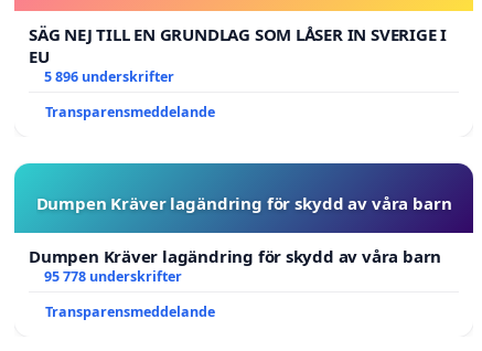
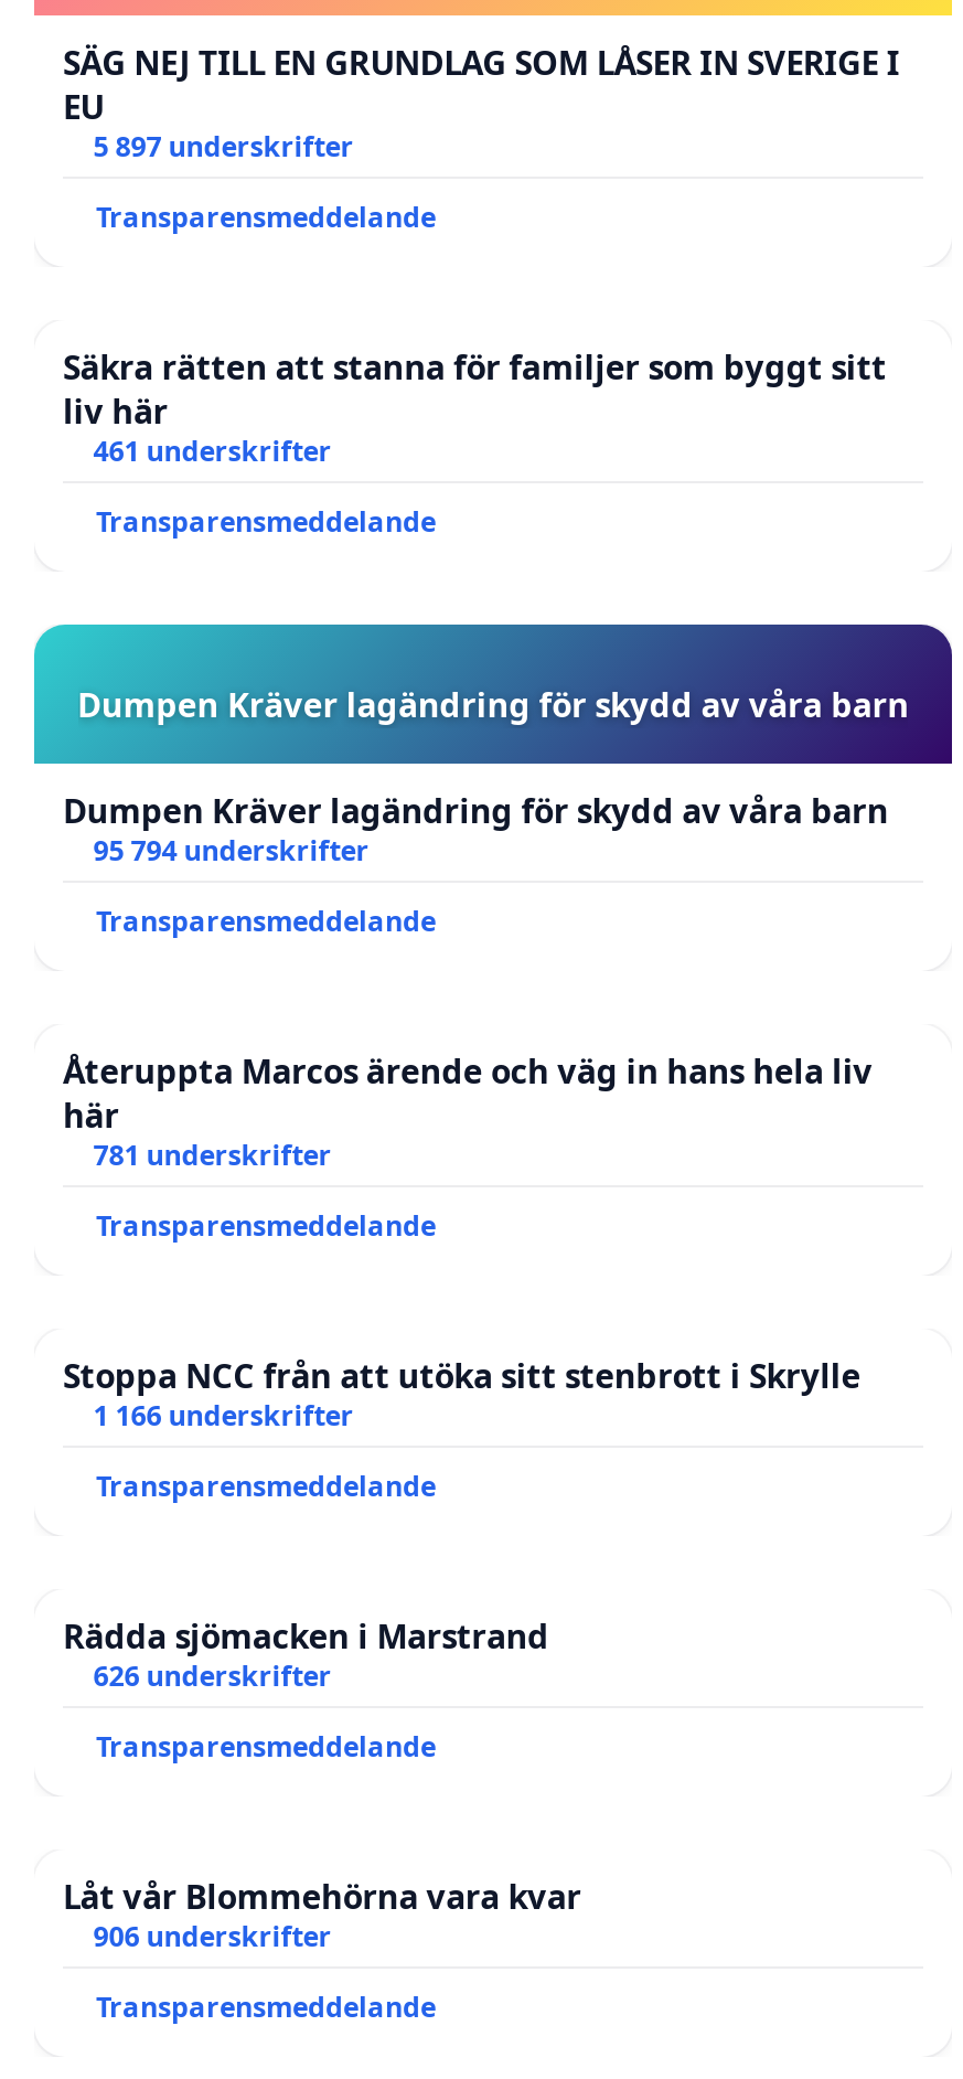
- 5 896 underskrifter
+ 5 897 underskrifter
+ Transparensmeddelande
+ Säkra rätten att stanna för familjer som byggt sitt
+ liv här
+ 461 underskrifter

- 95 778 underskrifter
+ 95 794 underskrifter
+ Transparensmeddelande
+ Återuppta Marcos ärende och väg in hans hela liv
+ här
+ 781 underskrifter
+ Transparensmeddelande
+ Stoppa NCC från att utöka sitt stenbrott i Skrylle
+ 1 166 underskrifter
+ Transparensmeddelande
+ Rädda sjömacken i Marstrand
+ 626 underskrifter
+ Transparensmeddelande
+ Låt vår Blommehörna vara kvar
+ 906 underskrifter
